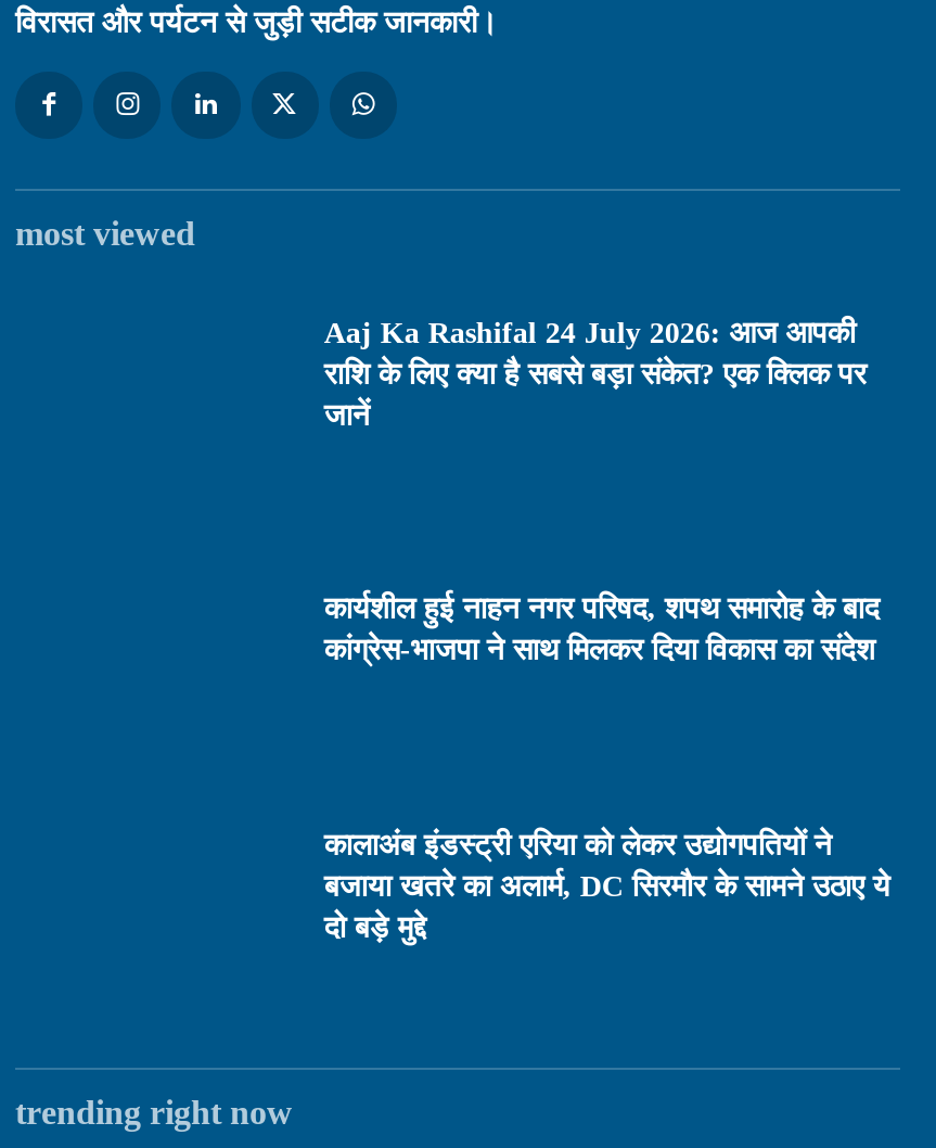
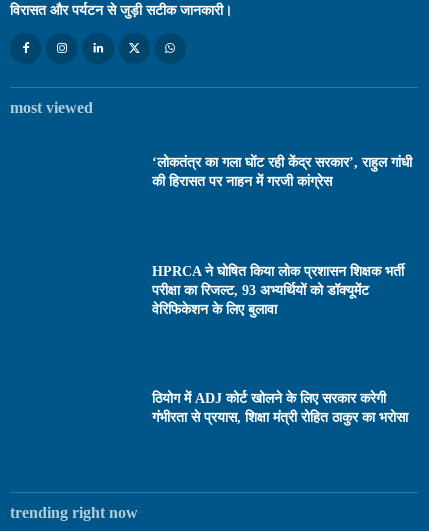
- Aaj Ka Rashifal 24 July 2026: आज आपकी
- राशि के लिए क्या है सबसे बड़ा संकेत? एक क्लिक पर
- जानें
+ ‘लोकतंत्र का गला घोंट रही केंद्र सरकार’, राहुल गांधी
+ की हिरासत पर नाहन में गरजी कांग्रेस

- कार्यशील हुई नाहन नगर परिषद, शपथ समारोह के बाद
- कांग्रेस-भाजपा ने साथ मिलकर दिया विकास का संदेश
+ HPRCA ने घोषित किया लोक प्रशासन शिक्षक भर्ती
+ परीक्षा का रिजल्ट, 93 अभ्यर्थियों को डॉक्यूमेंट
+ वेरिफिकेशन के लिए बुलावा

- कालाअंब इंडस्ट्री एरिया को लेकर उद्योगपतियों ने
- बजाया खतरे का अलार्म, DC सिरमौर के सामने उठाए ये
- दो बड़े मुद्दे
+ ठियोग में ADJ कोर्ट खोलने के लिए सरकार करेगी
+ गंभीरता से प्रयास, शिक्षा मंत्री रोहित ठाकुर का भरोसा
